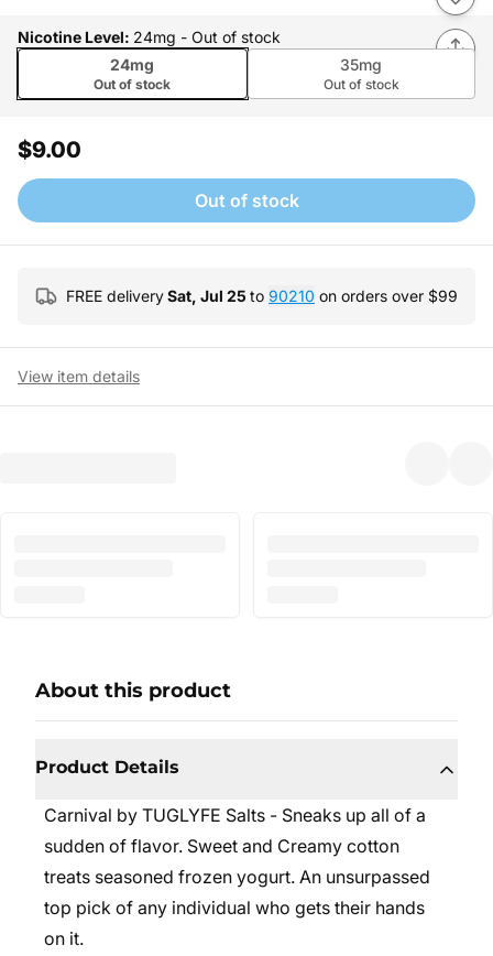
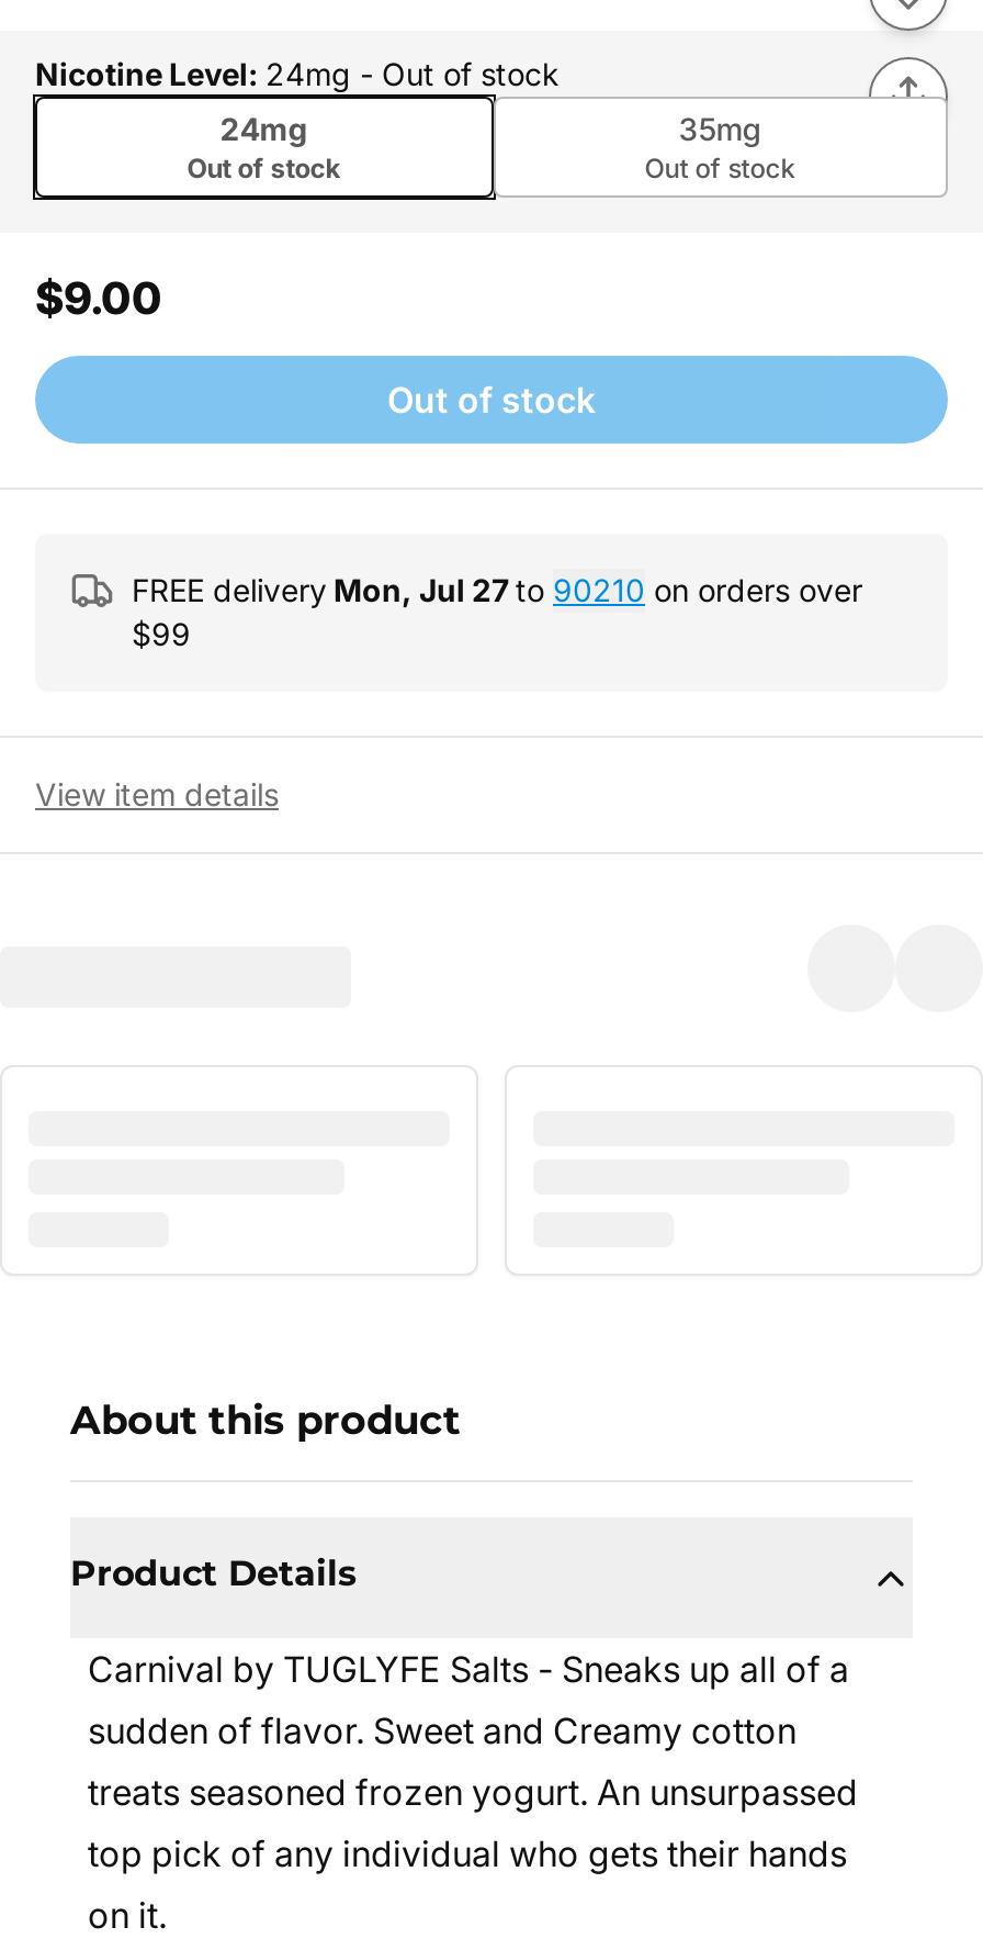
- FREE delivery Sat, Jul 25 to 90210 on orders over $99
+ FREE delivery Mon, Jul 27 to 90210 on orders over
+ $99
